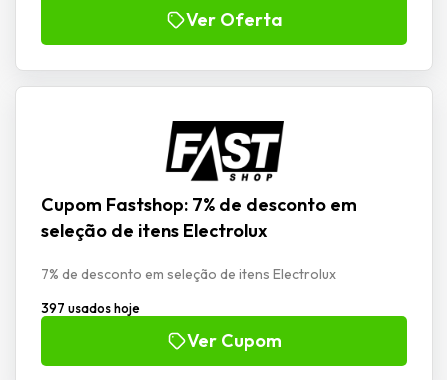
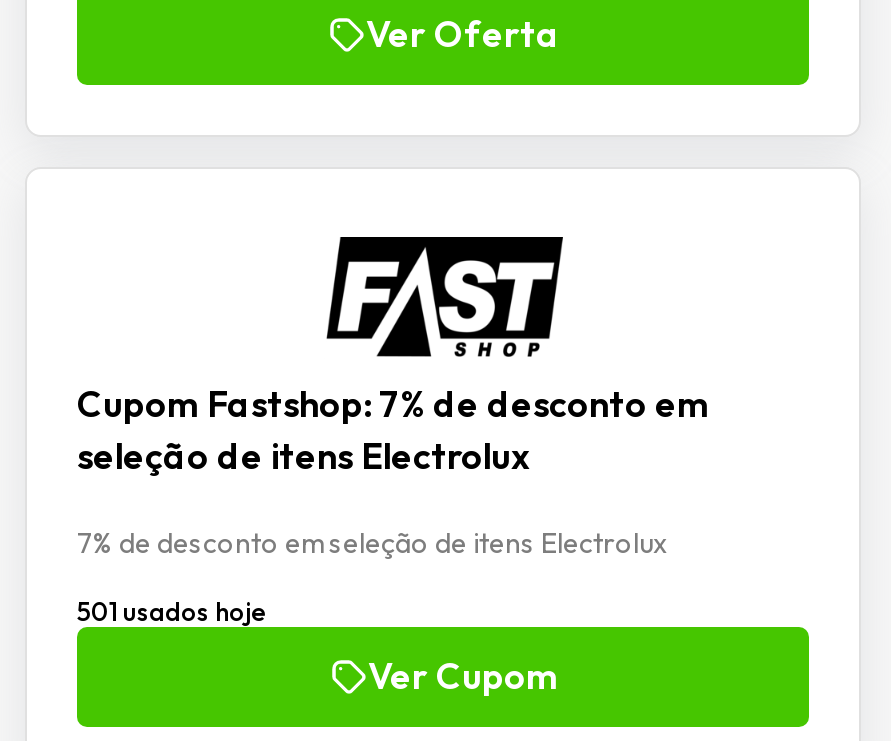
- 397 usados hoje
+ 501 usados hoje
